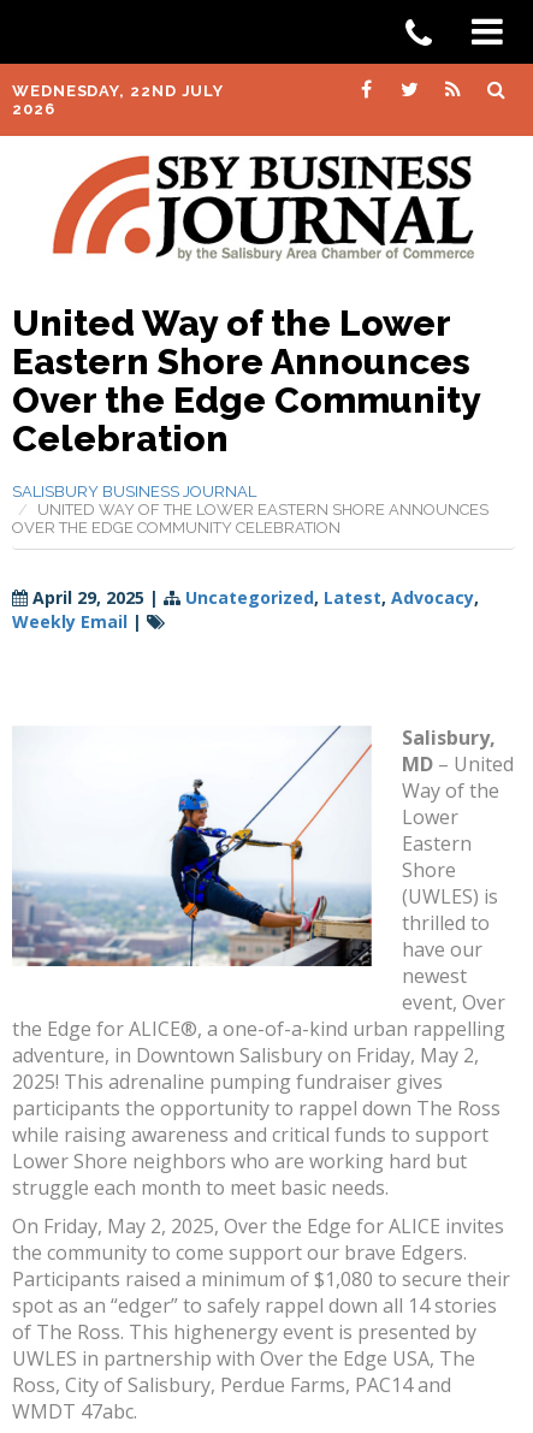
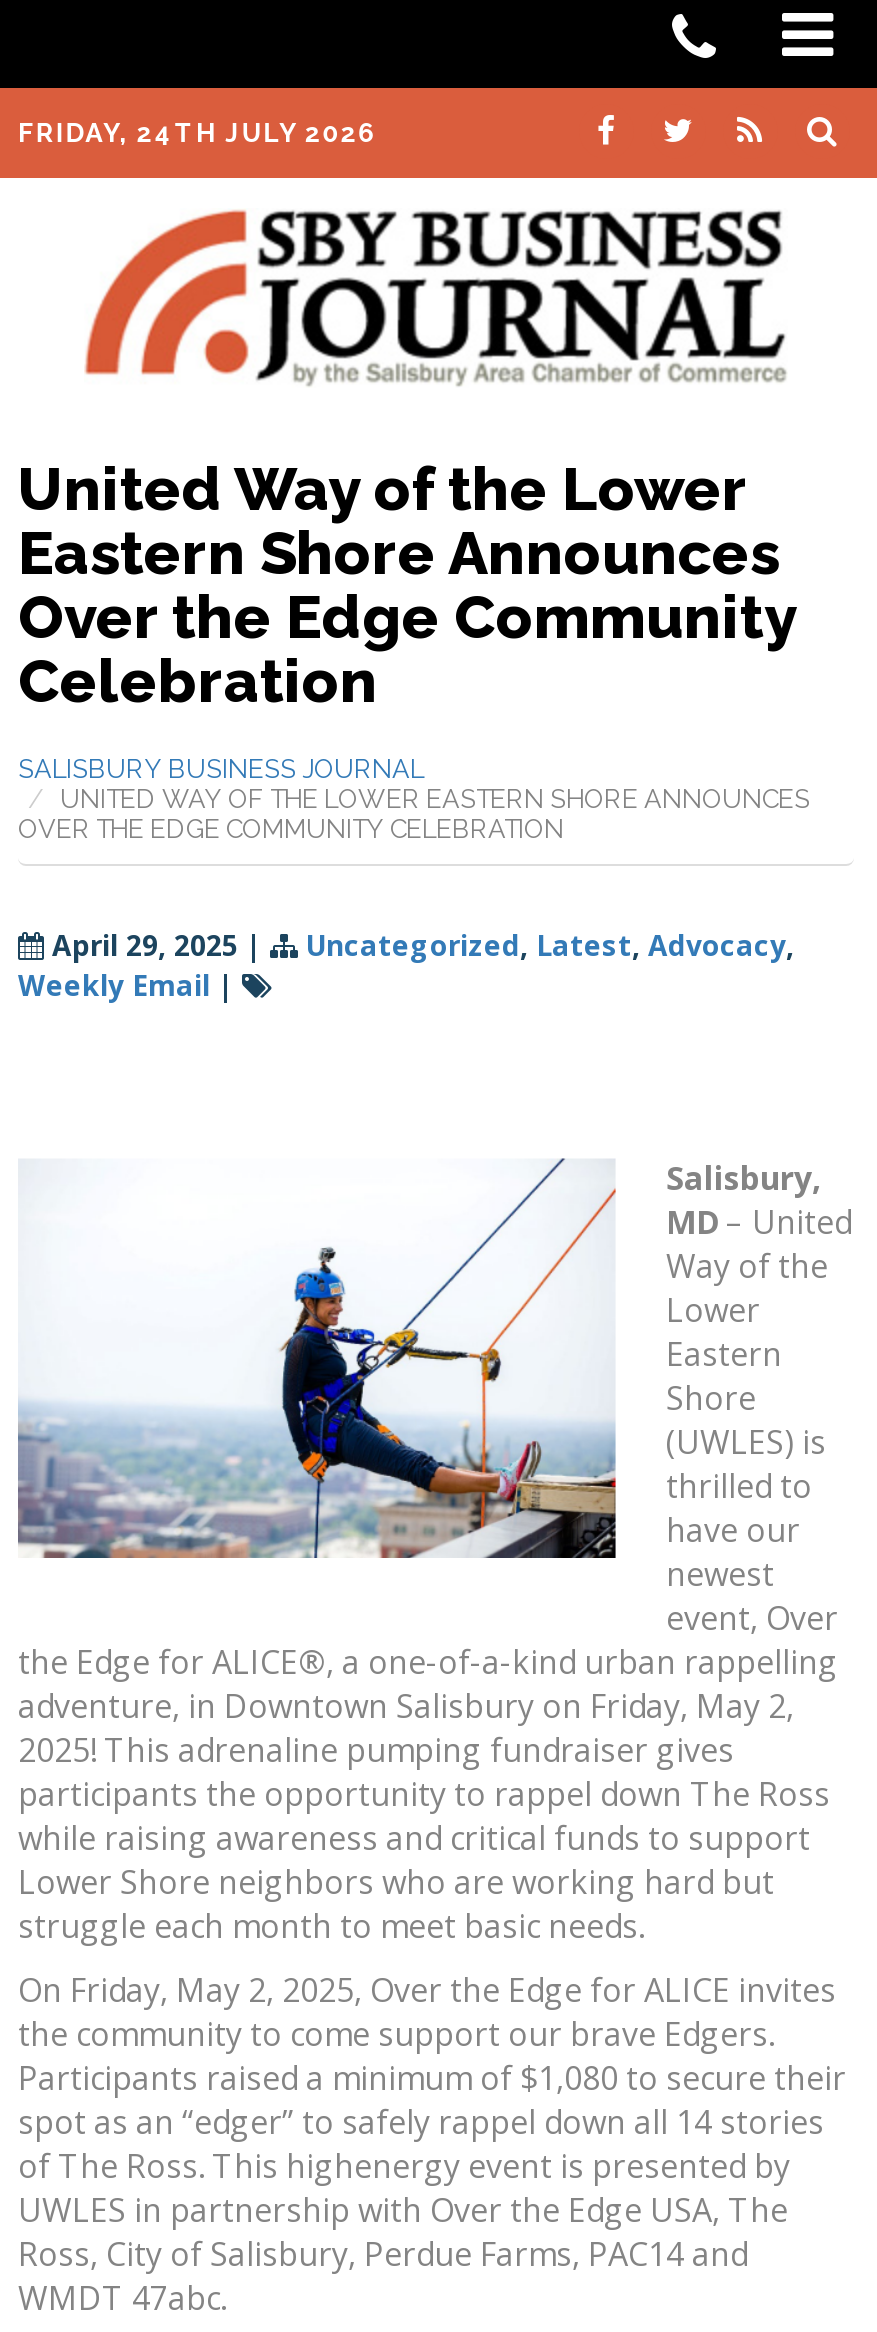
- WEDNESDAY, 22ND JULY
- 2026
+ FRIDAY, 24TH JULY 2026
